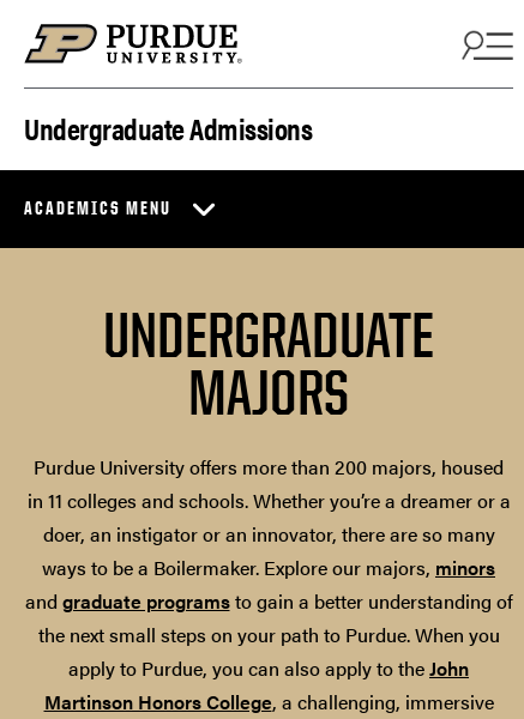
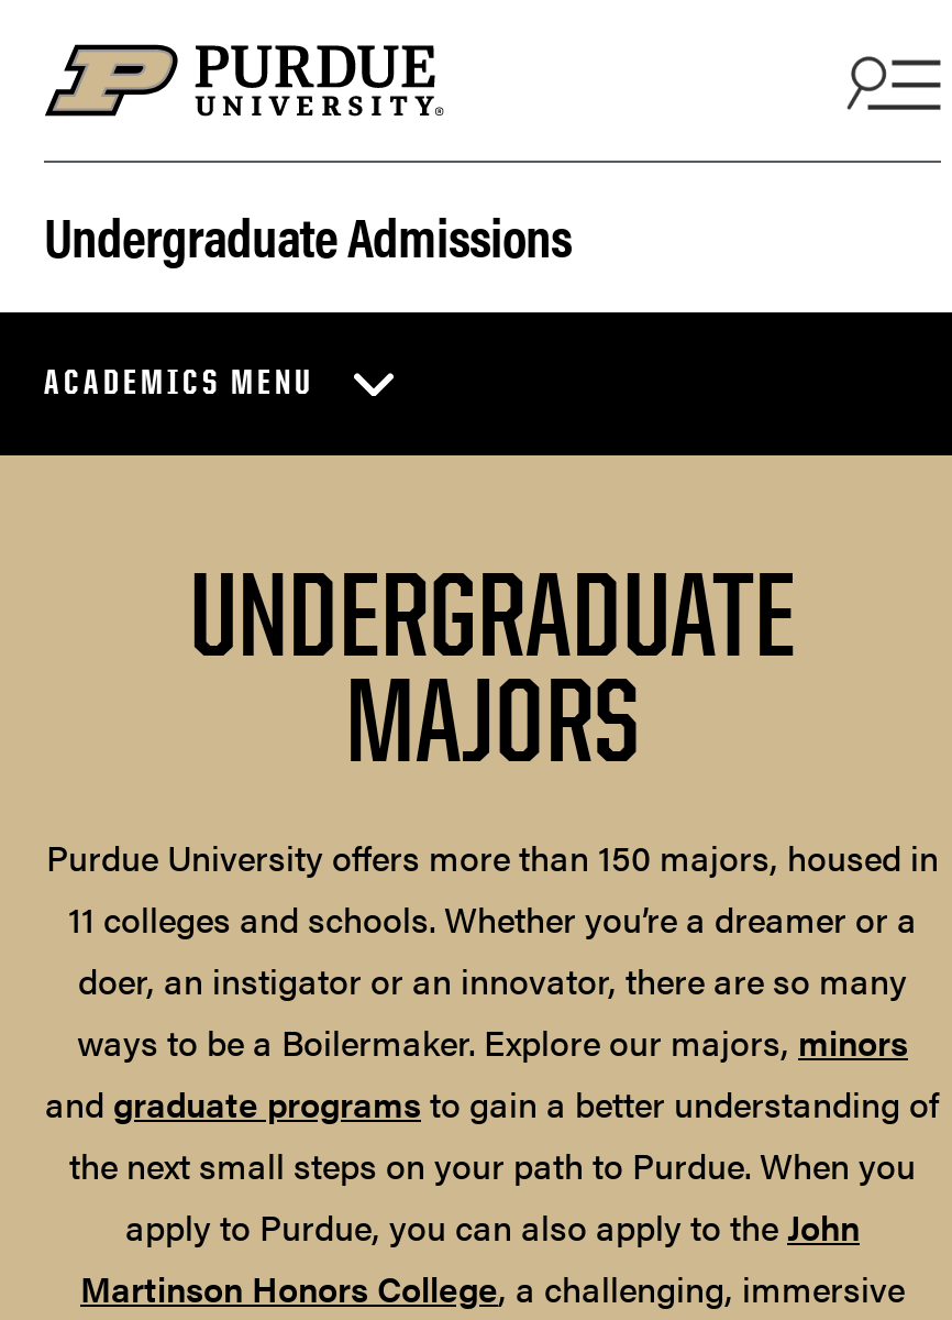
- Purdue University offers more than 200 majors, housed
- in 11 colleges and schools. Whether you’re a dreamer or a
+ Purdue University offers more than 150 majors, housed in
+ 11 colleges and schools. Whether you’re a dreamer or a
